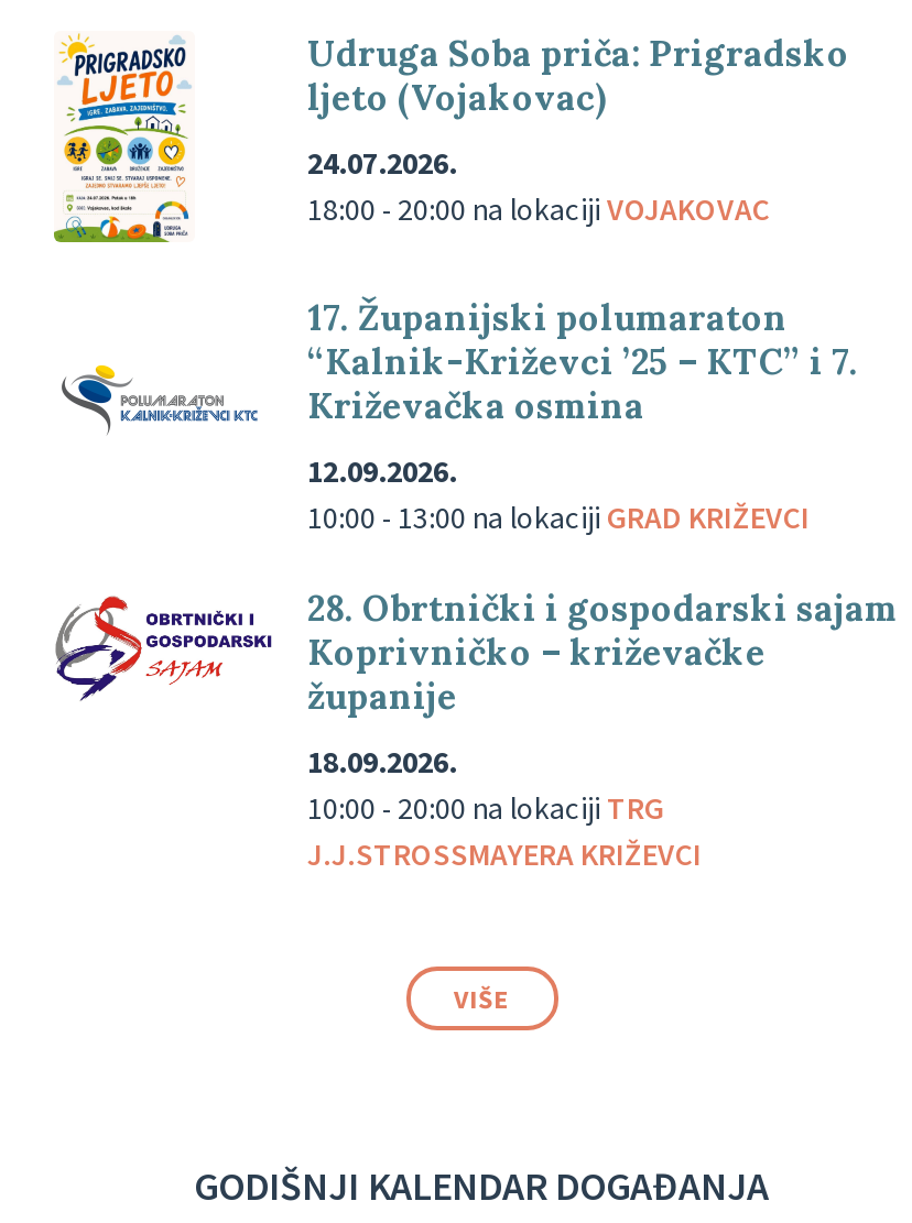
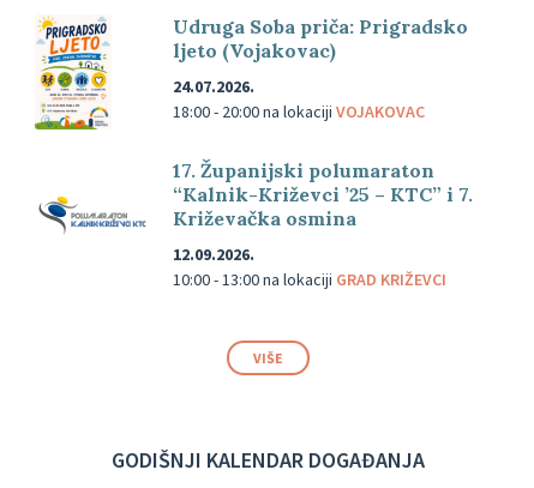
- [image]
- 28. Obrtnički i gospodarski sajam
- Koprivničko – križevačke
- županije
- 18.09.2026.
- 10:00 - 20:00 na lokaciji TRG
- J.J.STROSSMAYERA KRIŽEVCI
